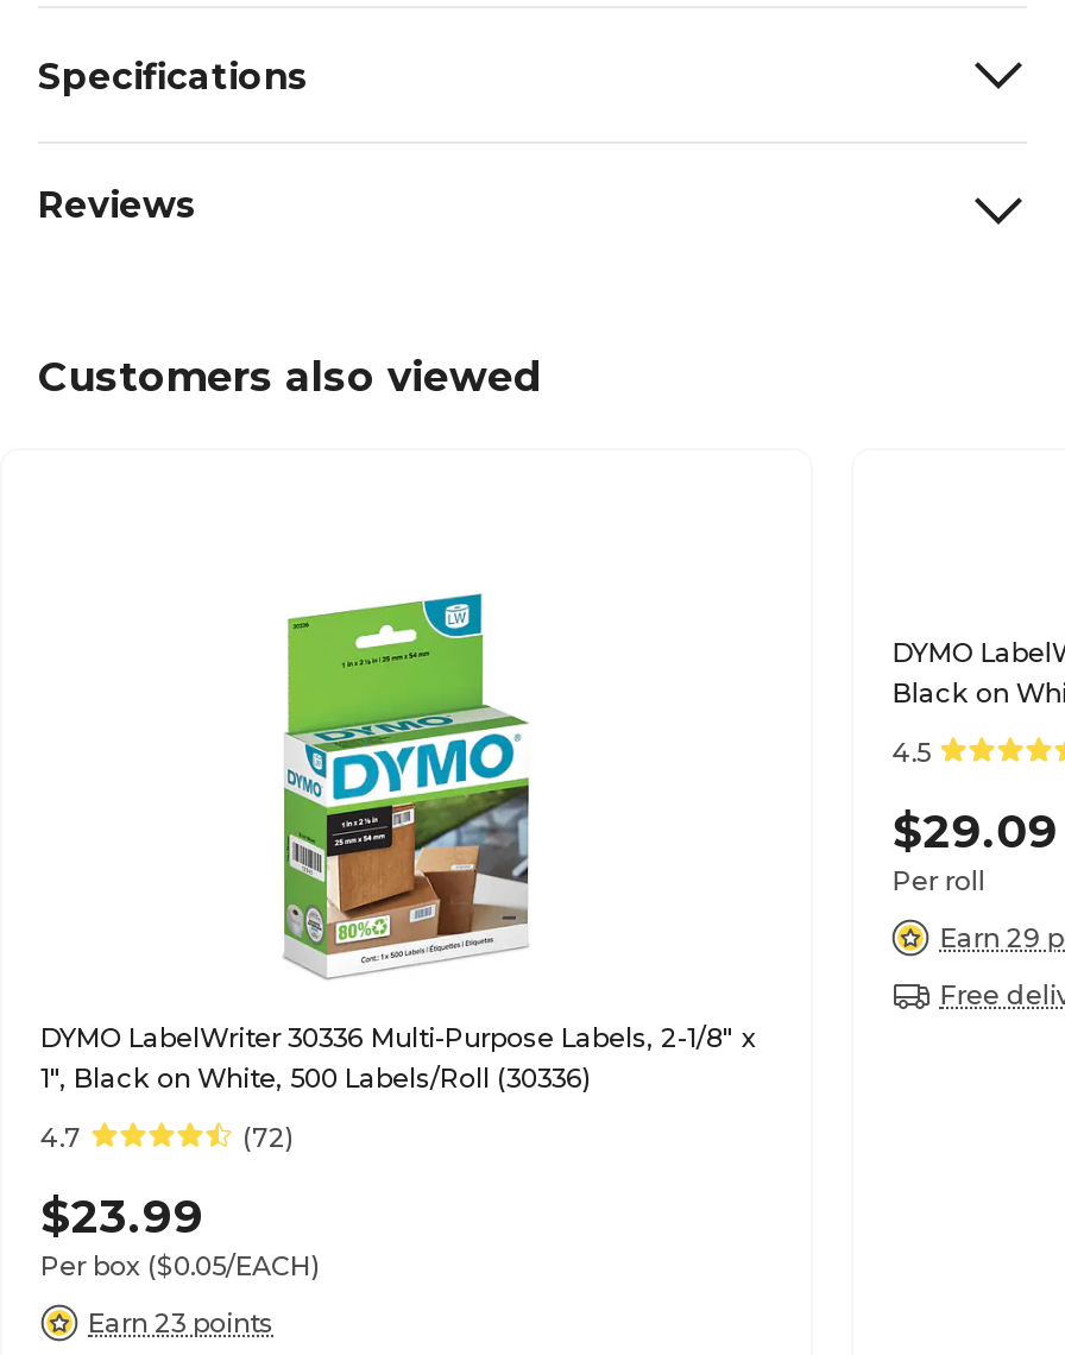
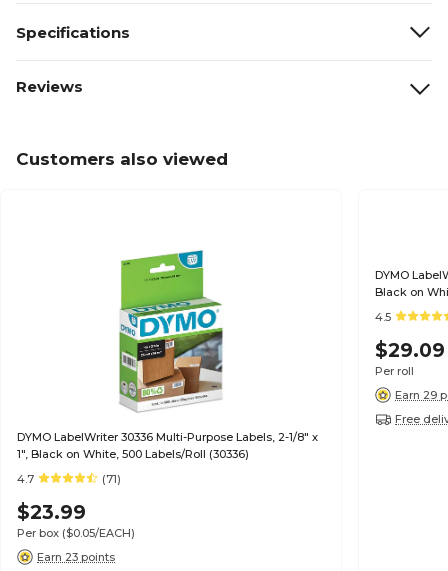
- (72)
+ (71)
